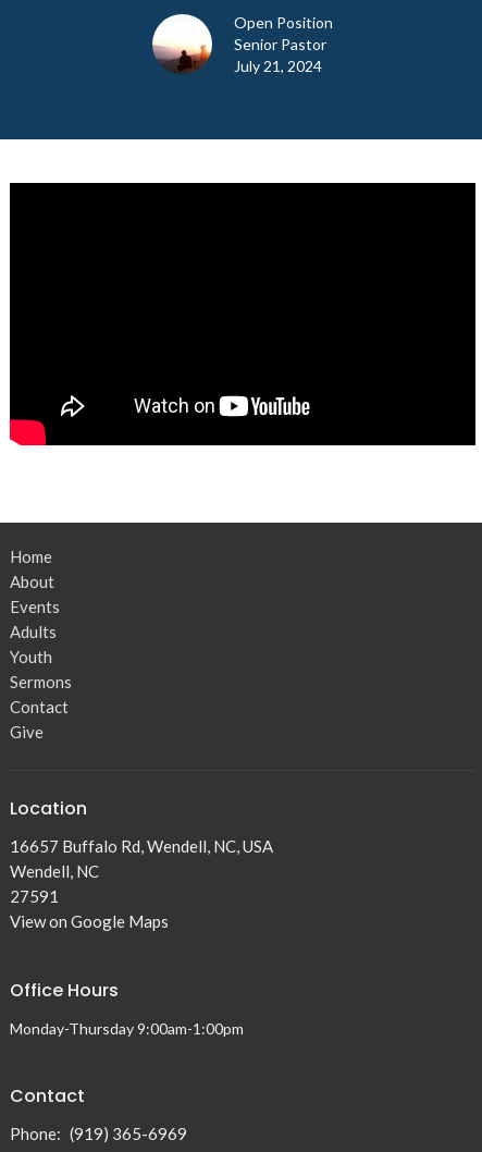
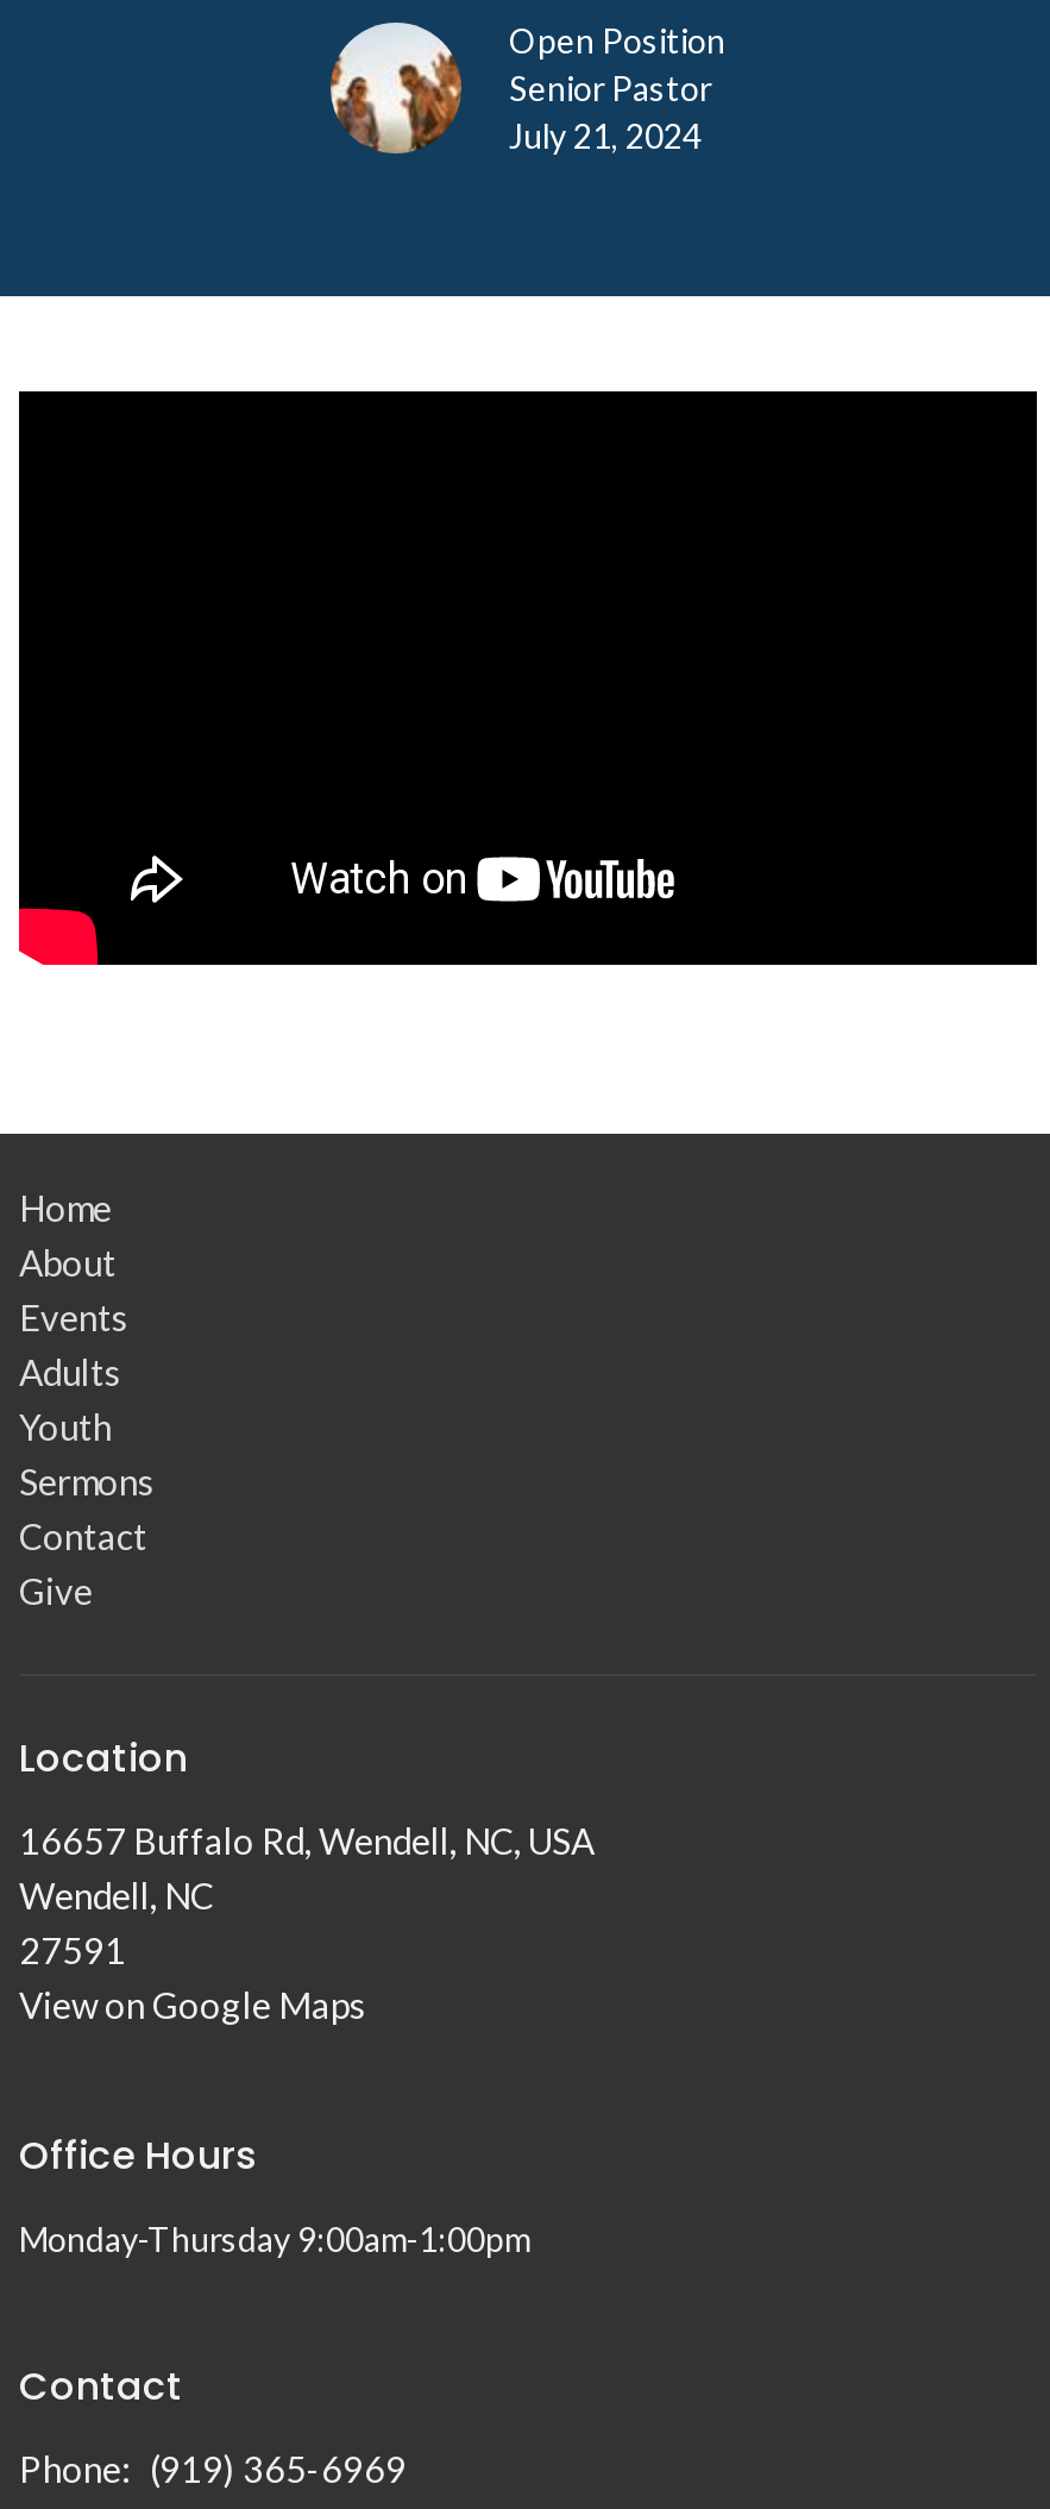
- [image]
+ [image]
